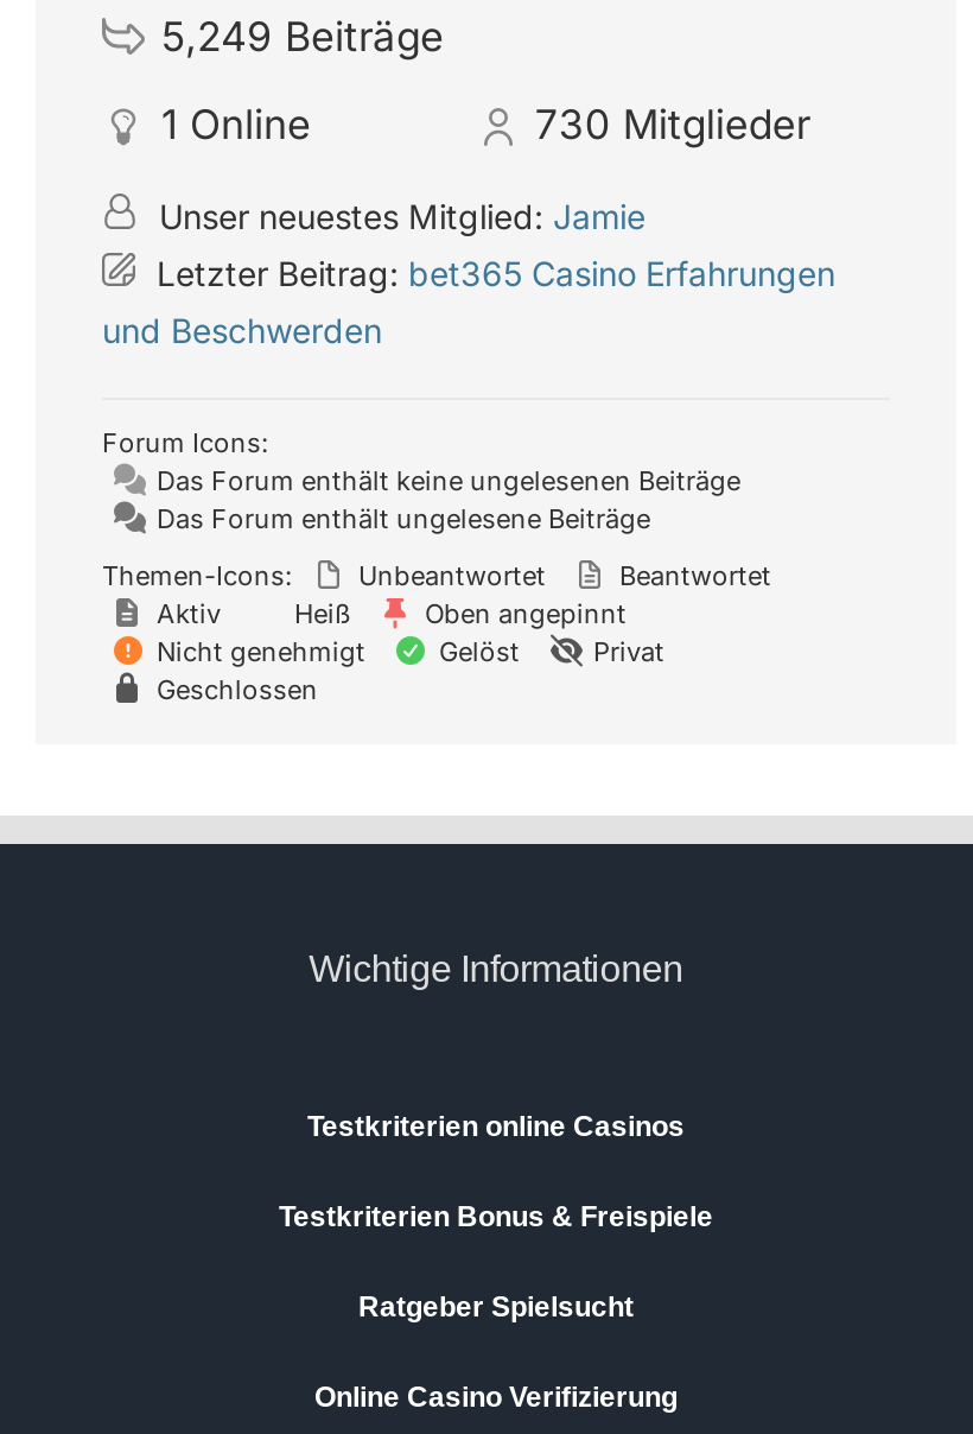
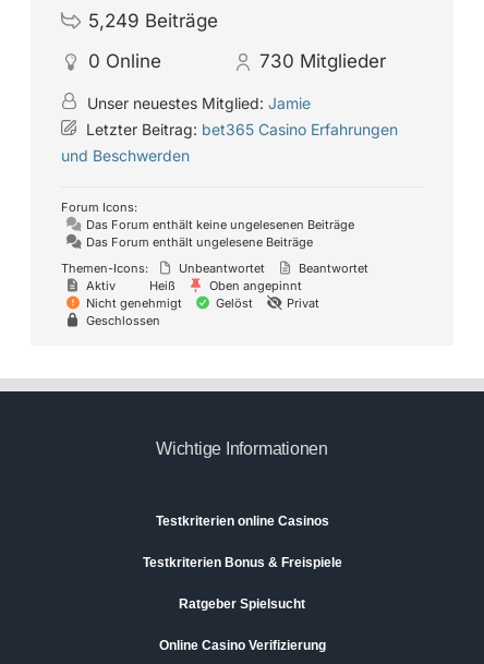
- 1 Online
+ 0 Online
